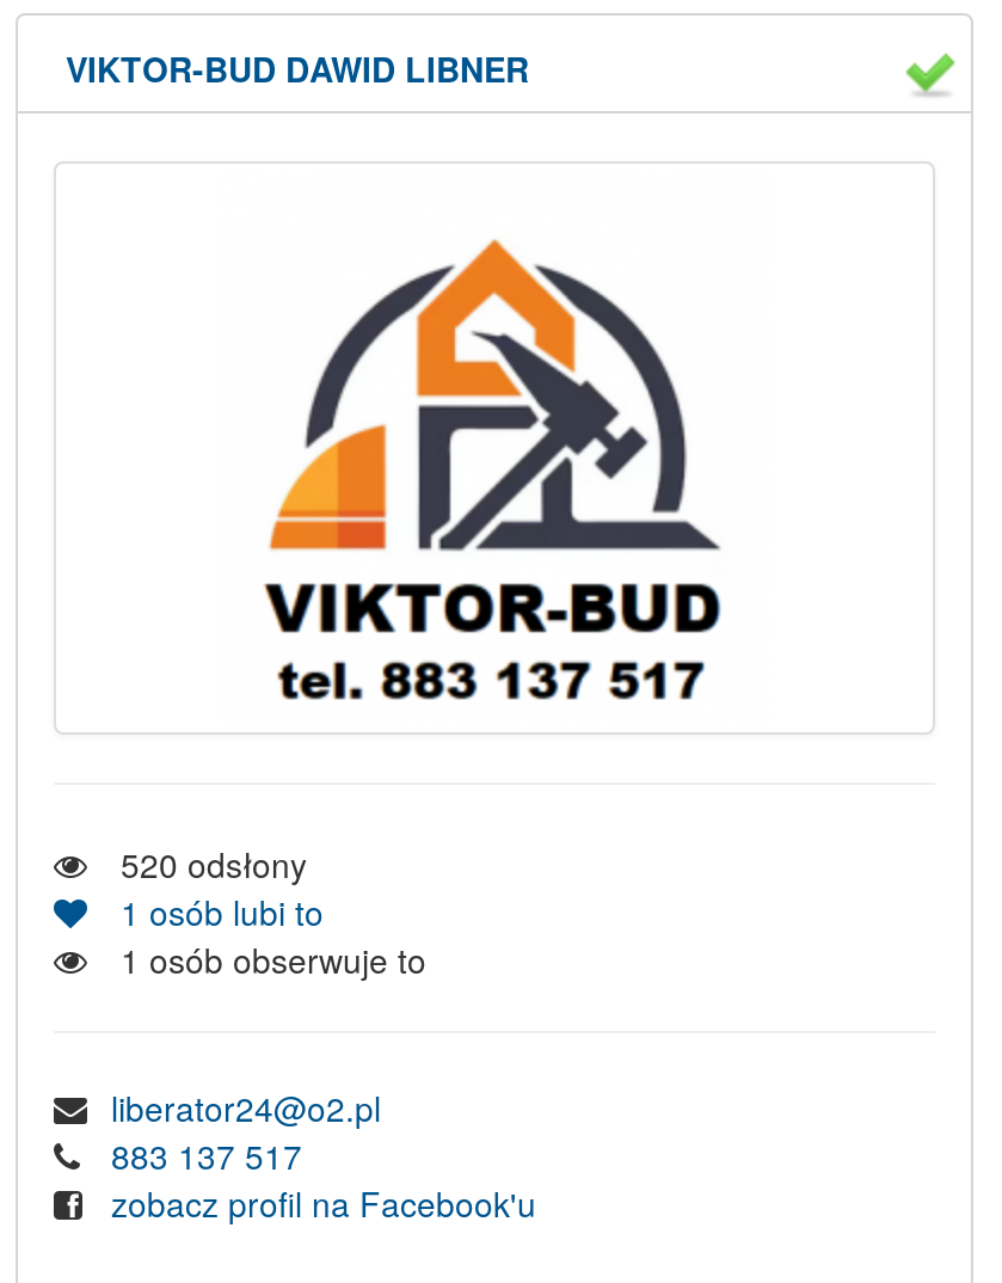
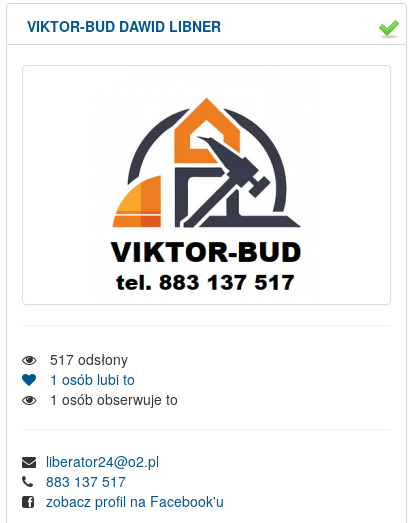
- 520 odsłony
+ 517 odsłony
